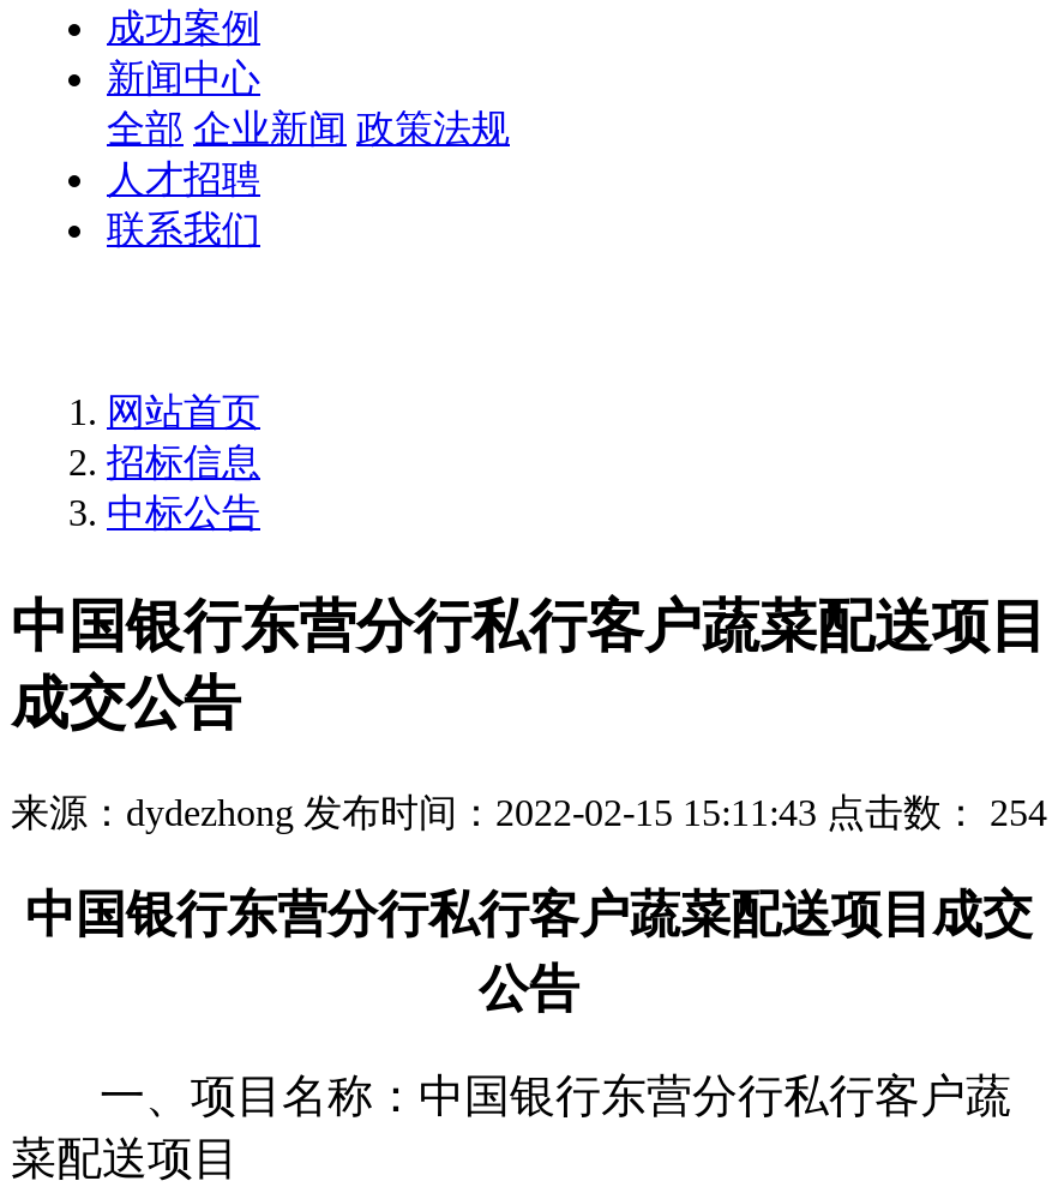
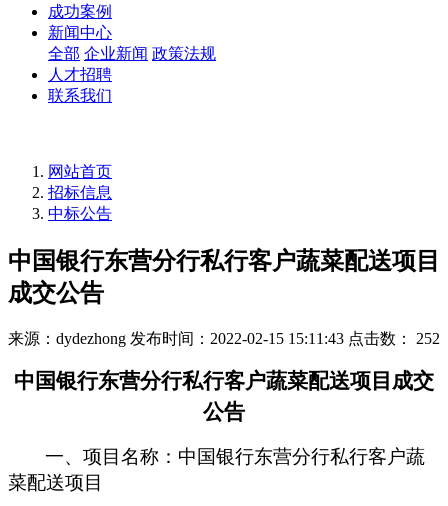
- 来源：dydezhong 发布时间：2022-02-15 15:11:43 点击数：254
+ 来源：dydezhong 发布时间：2022-02-15 15:11:43 点击数：252
